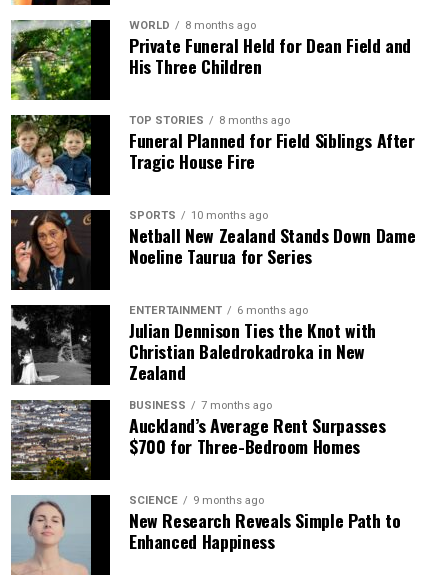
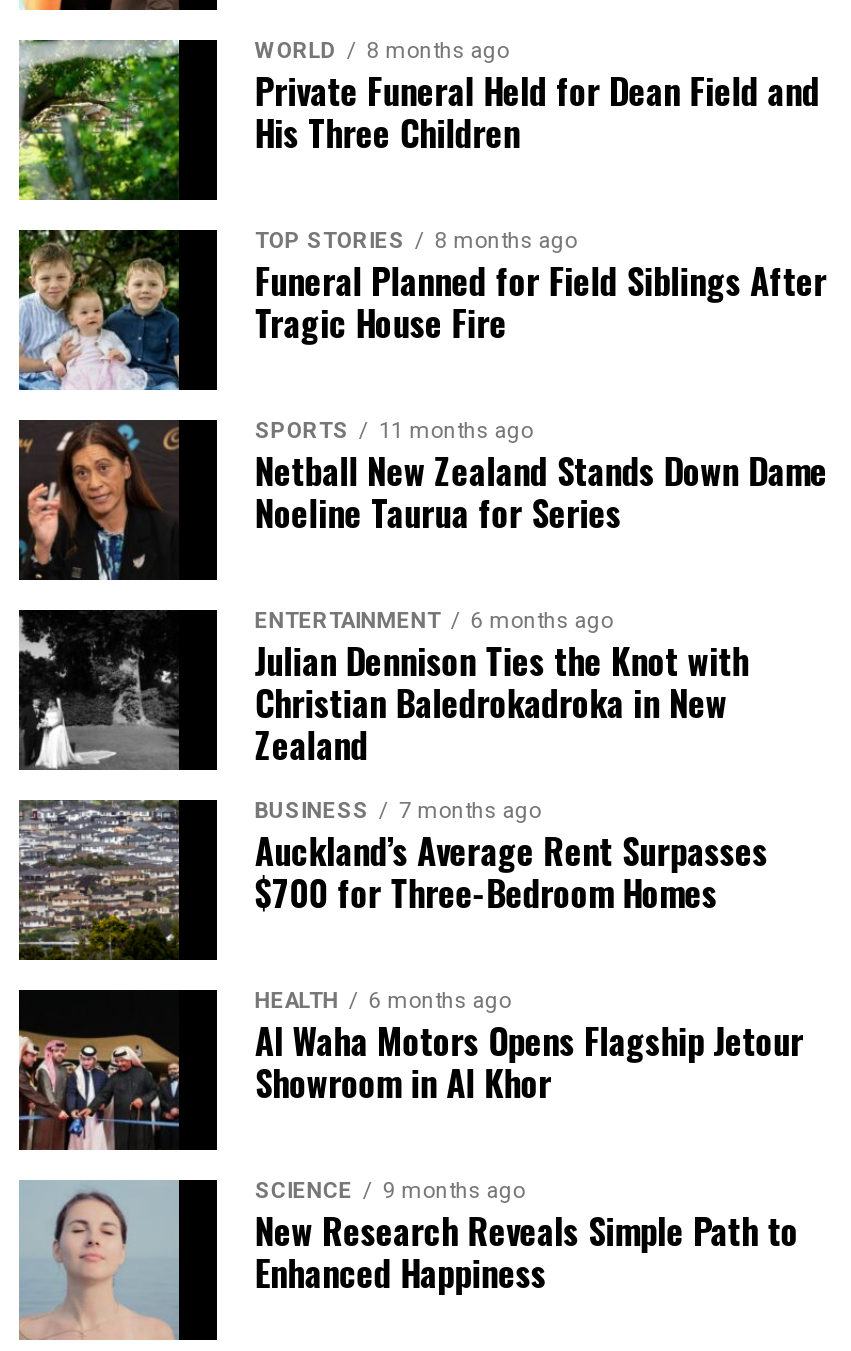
- SPORTS 10 months ago
+ SPORTS 11 months ago

+ [image]
+ HEALTH
+ 6 months ago
+ Al Waha Motors Opens Flagship Jetour
+ Showroom in Al Khor
